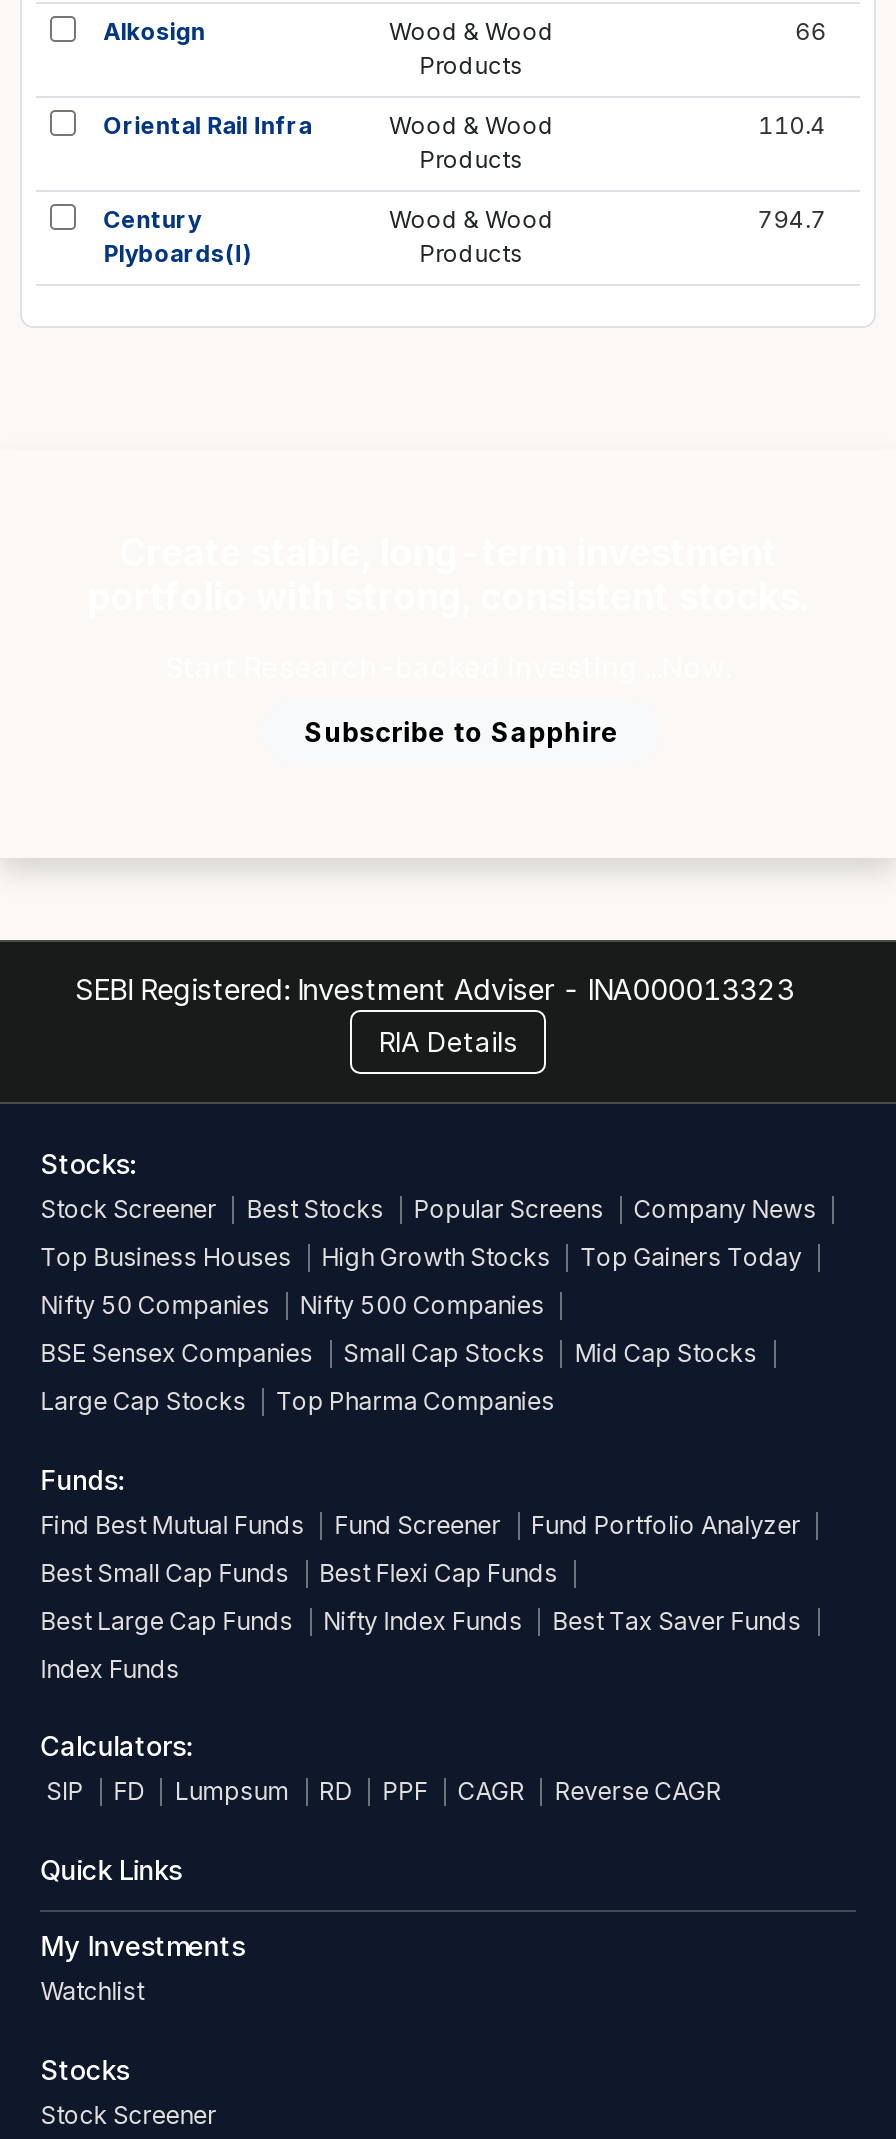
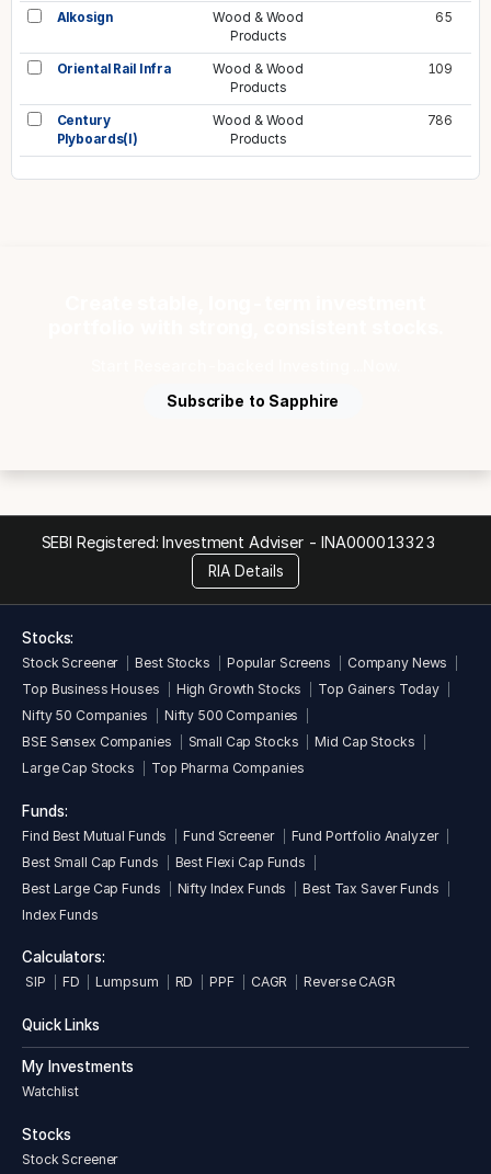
- 66
+ 65

- 110.4
+ 109

- 794.7
+ 786
